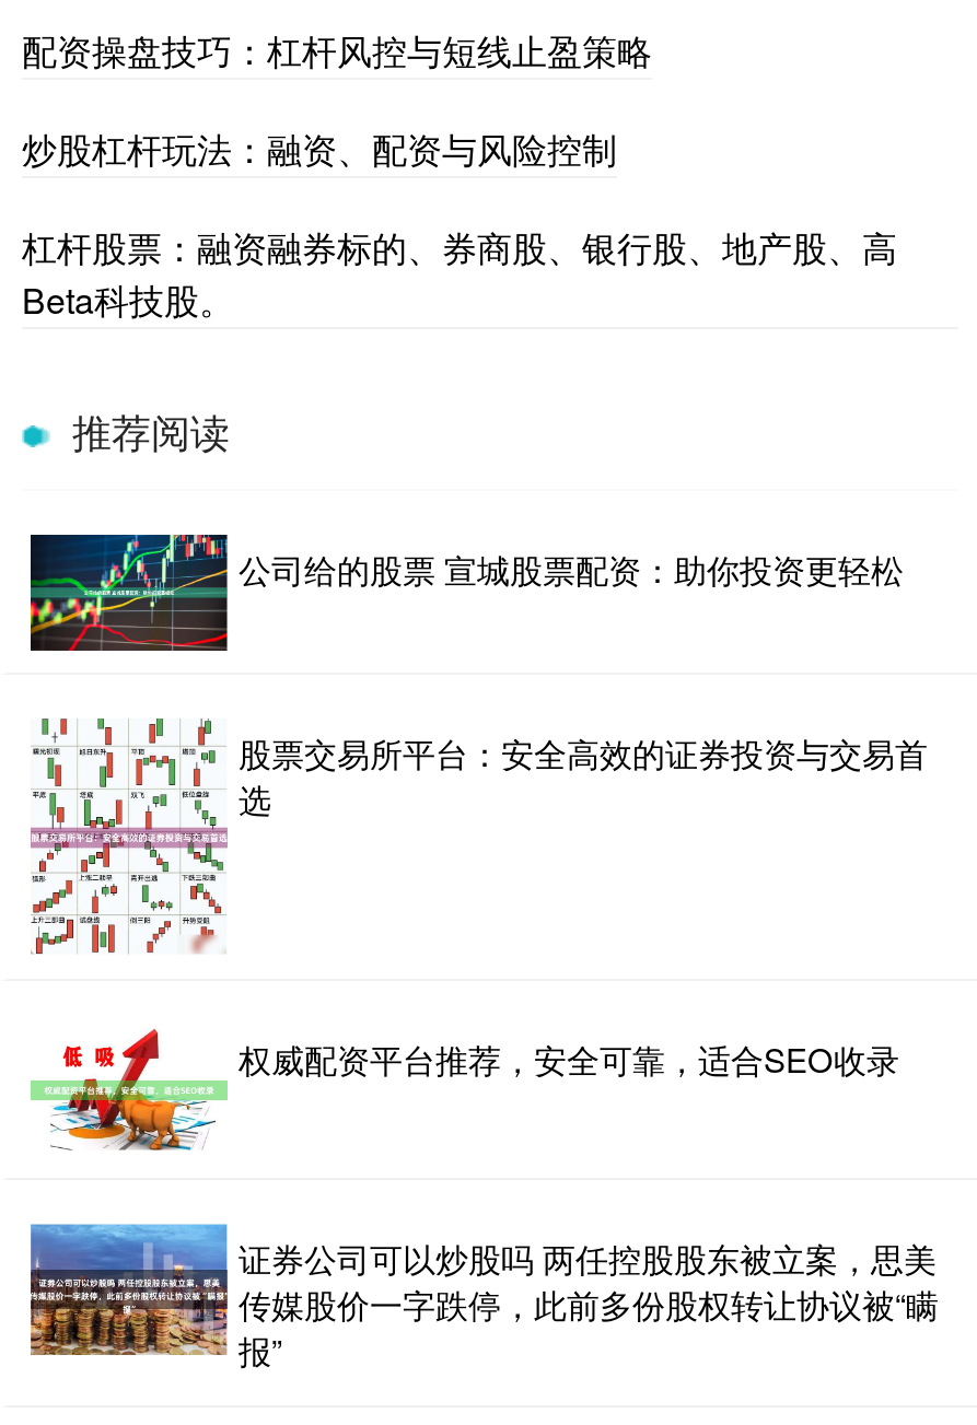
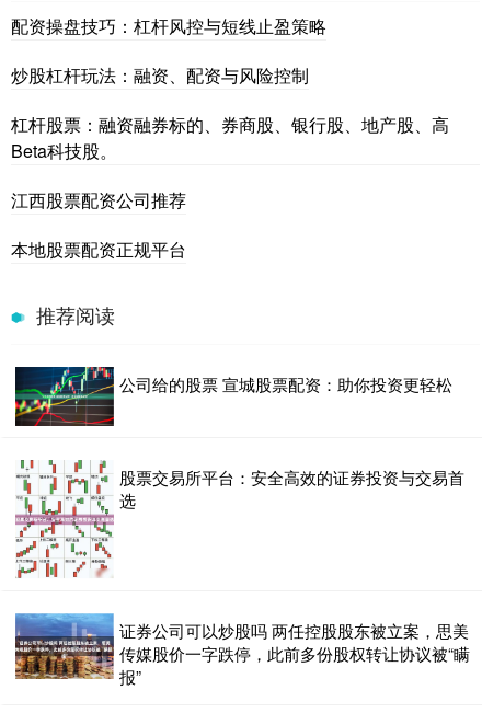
+ 江西股票配资公司推荐
+ 本地股票配资正规平台

moved down: [image] | 推荐阅读 | 公司给的股票 宣城股票配资：助你投资更轻松 | 股票交易所平台：安全高效的证券投资与交易首 | 选

moved down: [image]

- [image]
- 权威配资平台推荐，安全可靠，适合SEO收录
